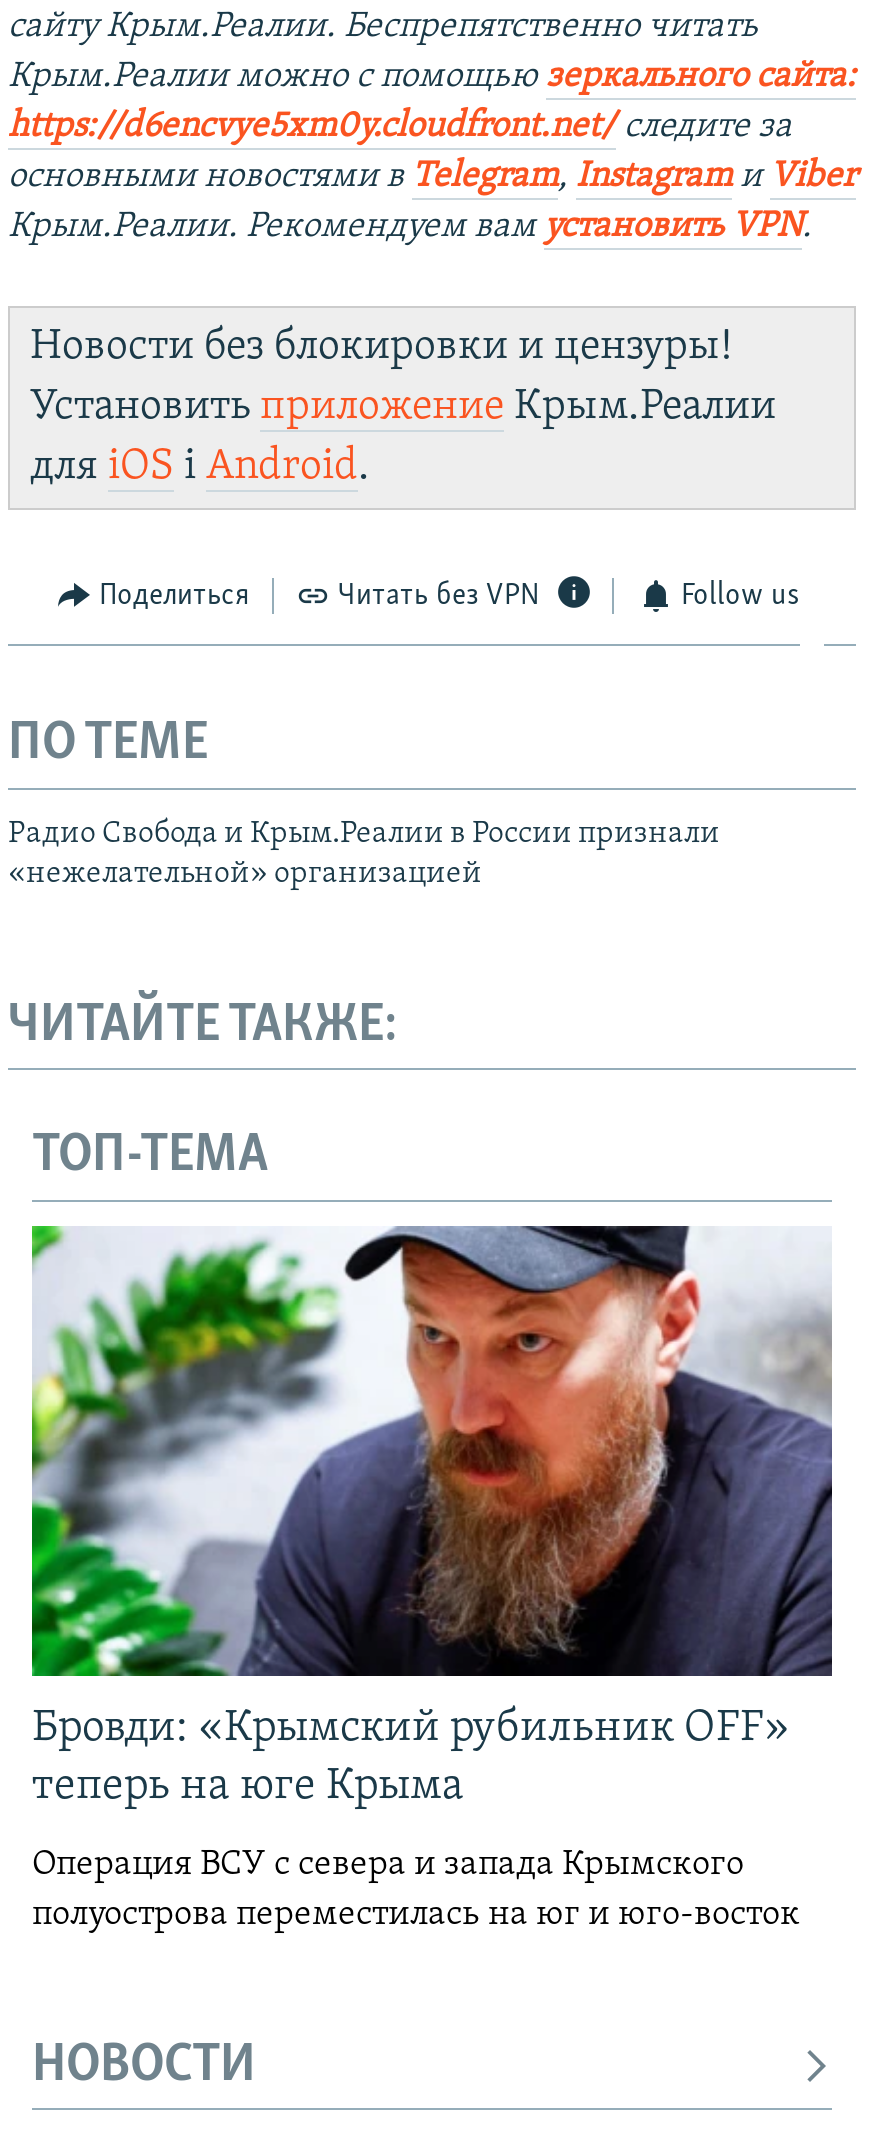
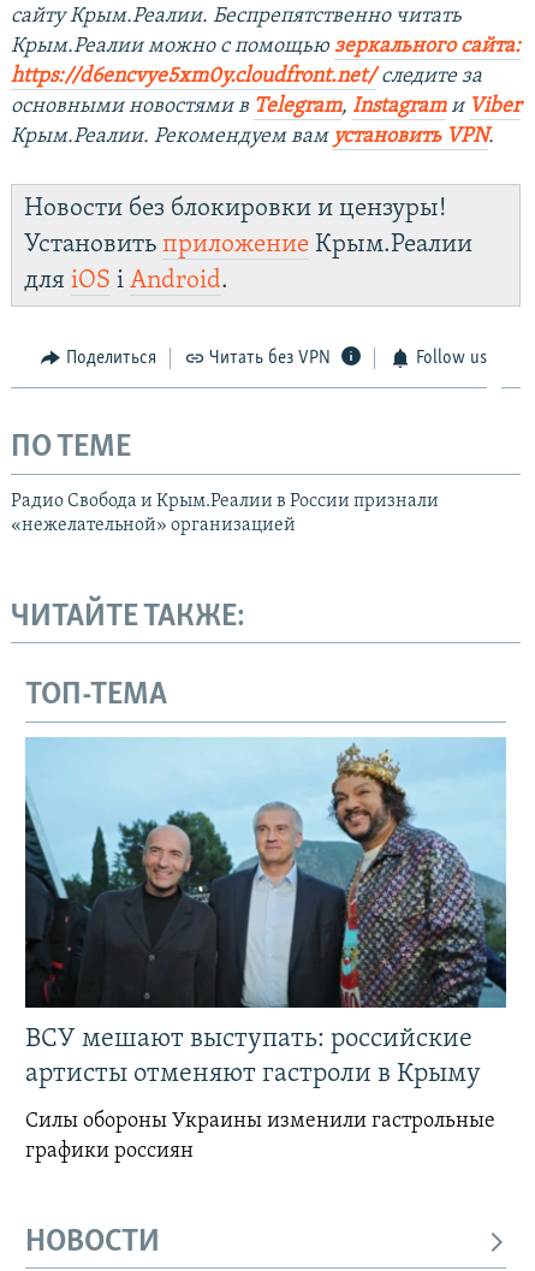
- [image]
- Бровди: «Крымский рубильник OFF»
- теперь на юге Крыма
+ [image]
+ ВСУ мешают выступать: российские
+ артисты отменяют гастроли в Крыму

- Операция ВСУ с севера и запада Крымского
- полуострова переместилась на юг и юго-восток
+ Силы обороны Украины изменили гастрольные
+ графики россиян
